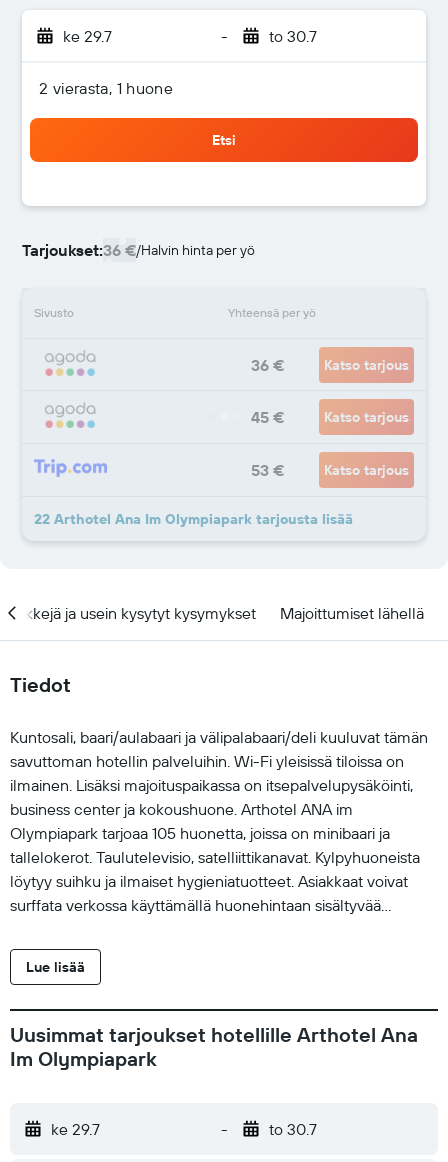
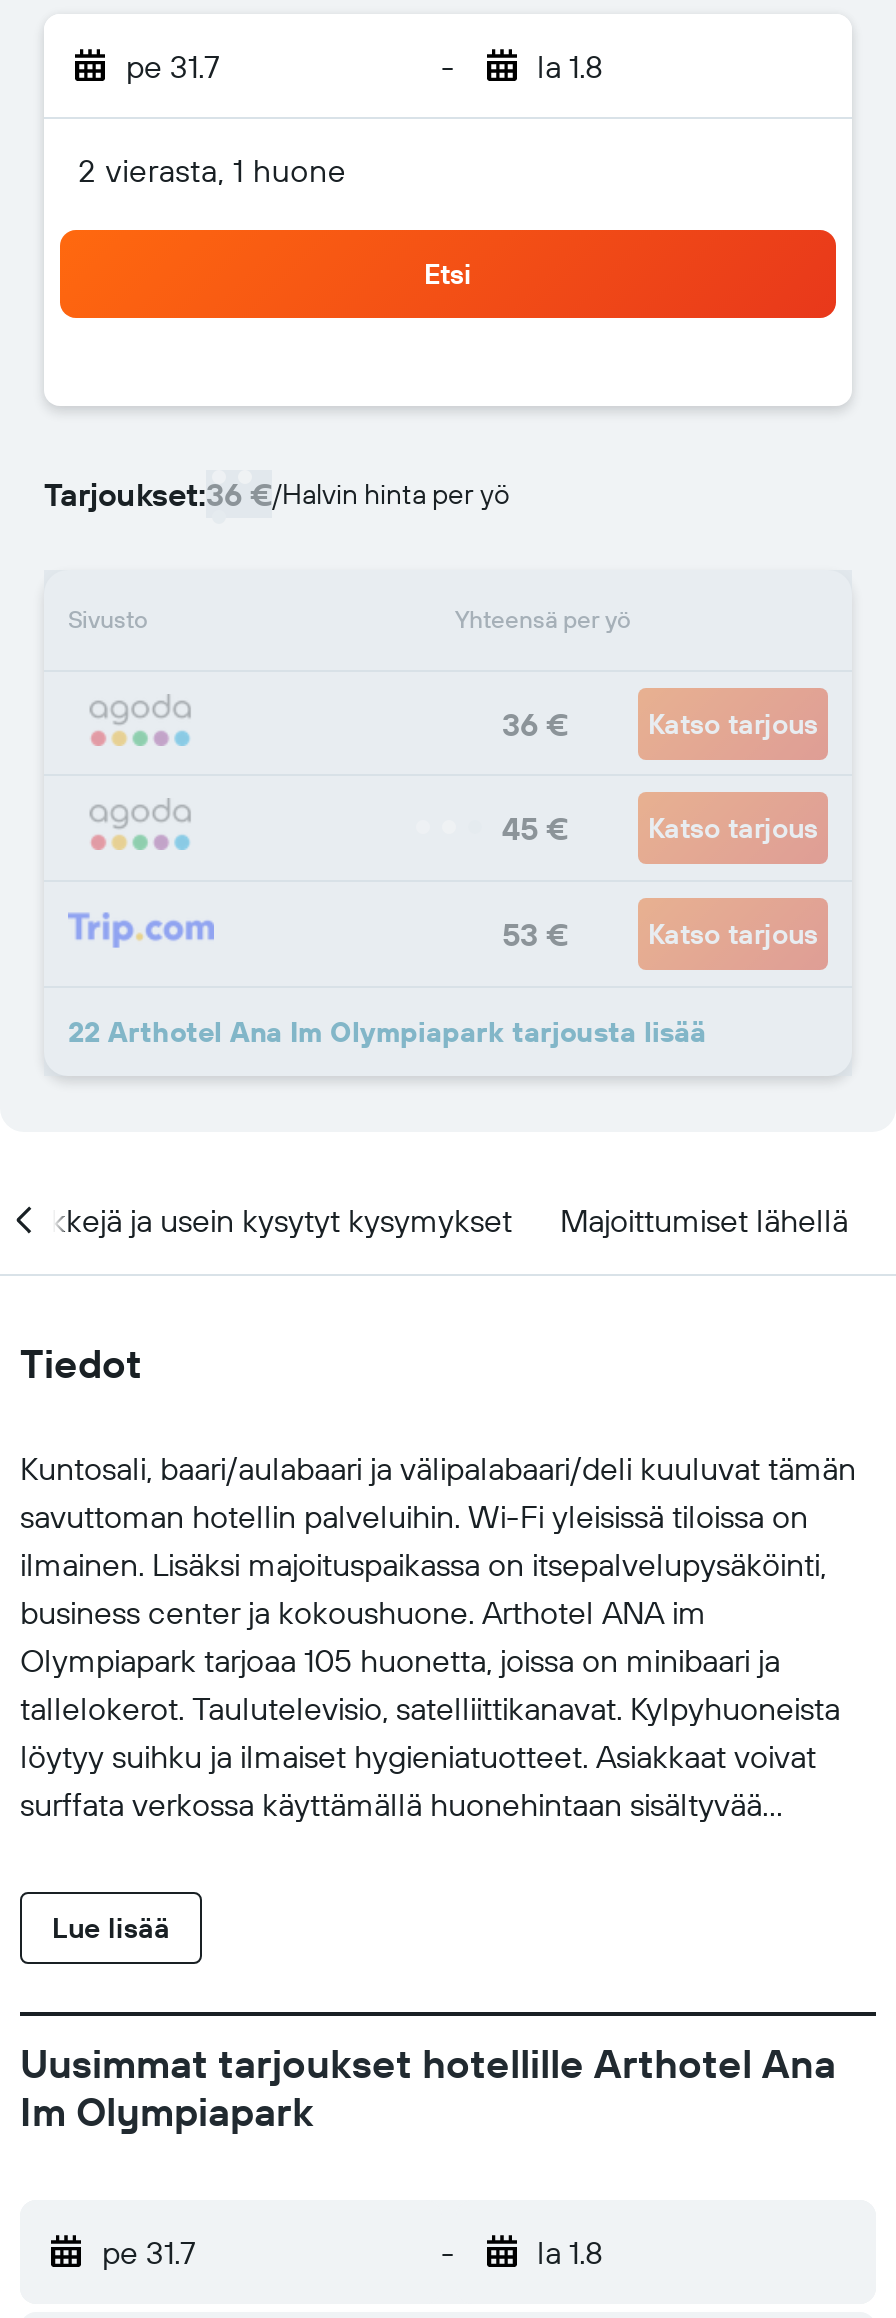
- ke 29.7
+ pe 31.7

- to 30.7
+ la 1.8

- ke 29.7
+ pe 31.7

- to 30.7
+ la 1.8
